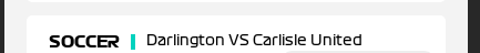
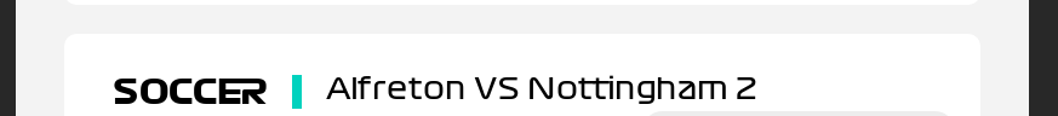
- Darlington VS Carlisle United
+ Alfreton VS Nottingham 2
